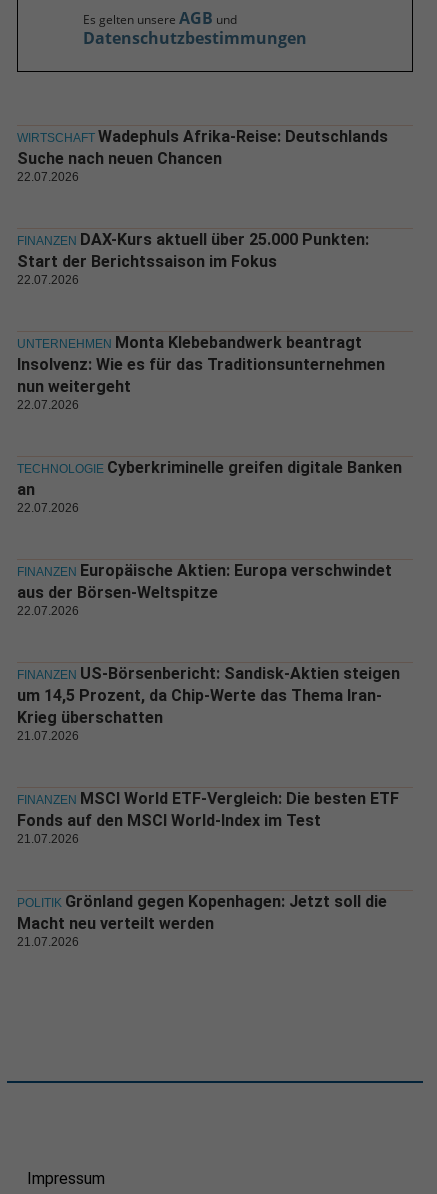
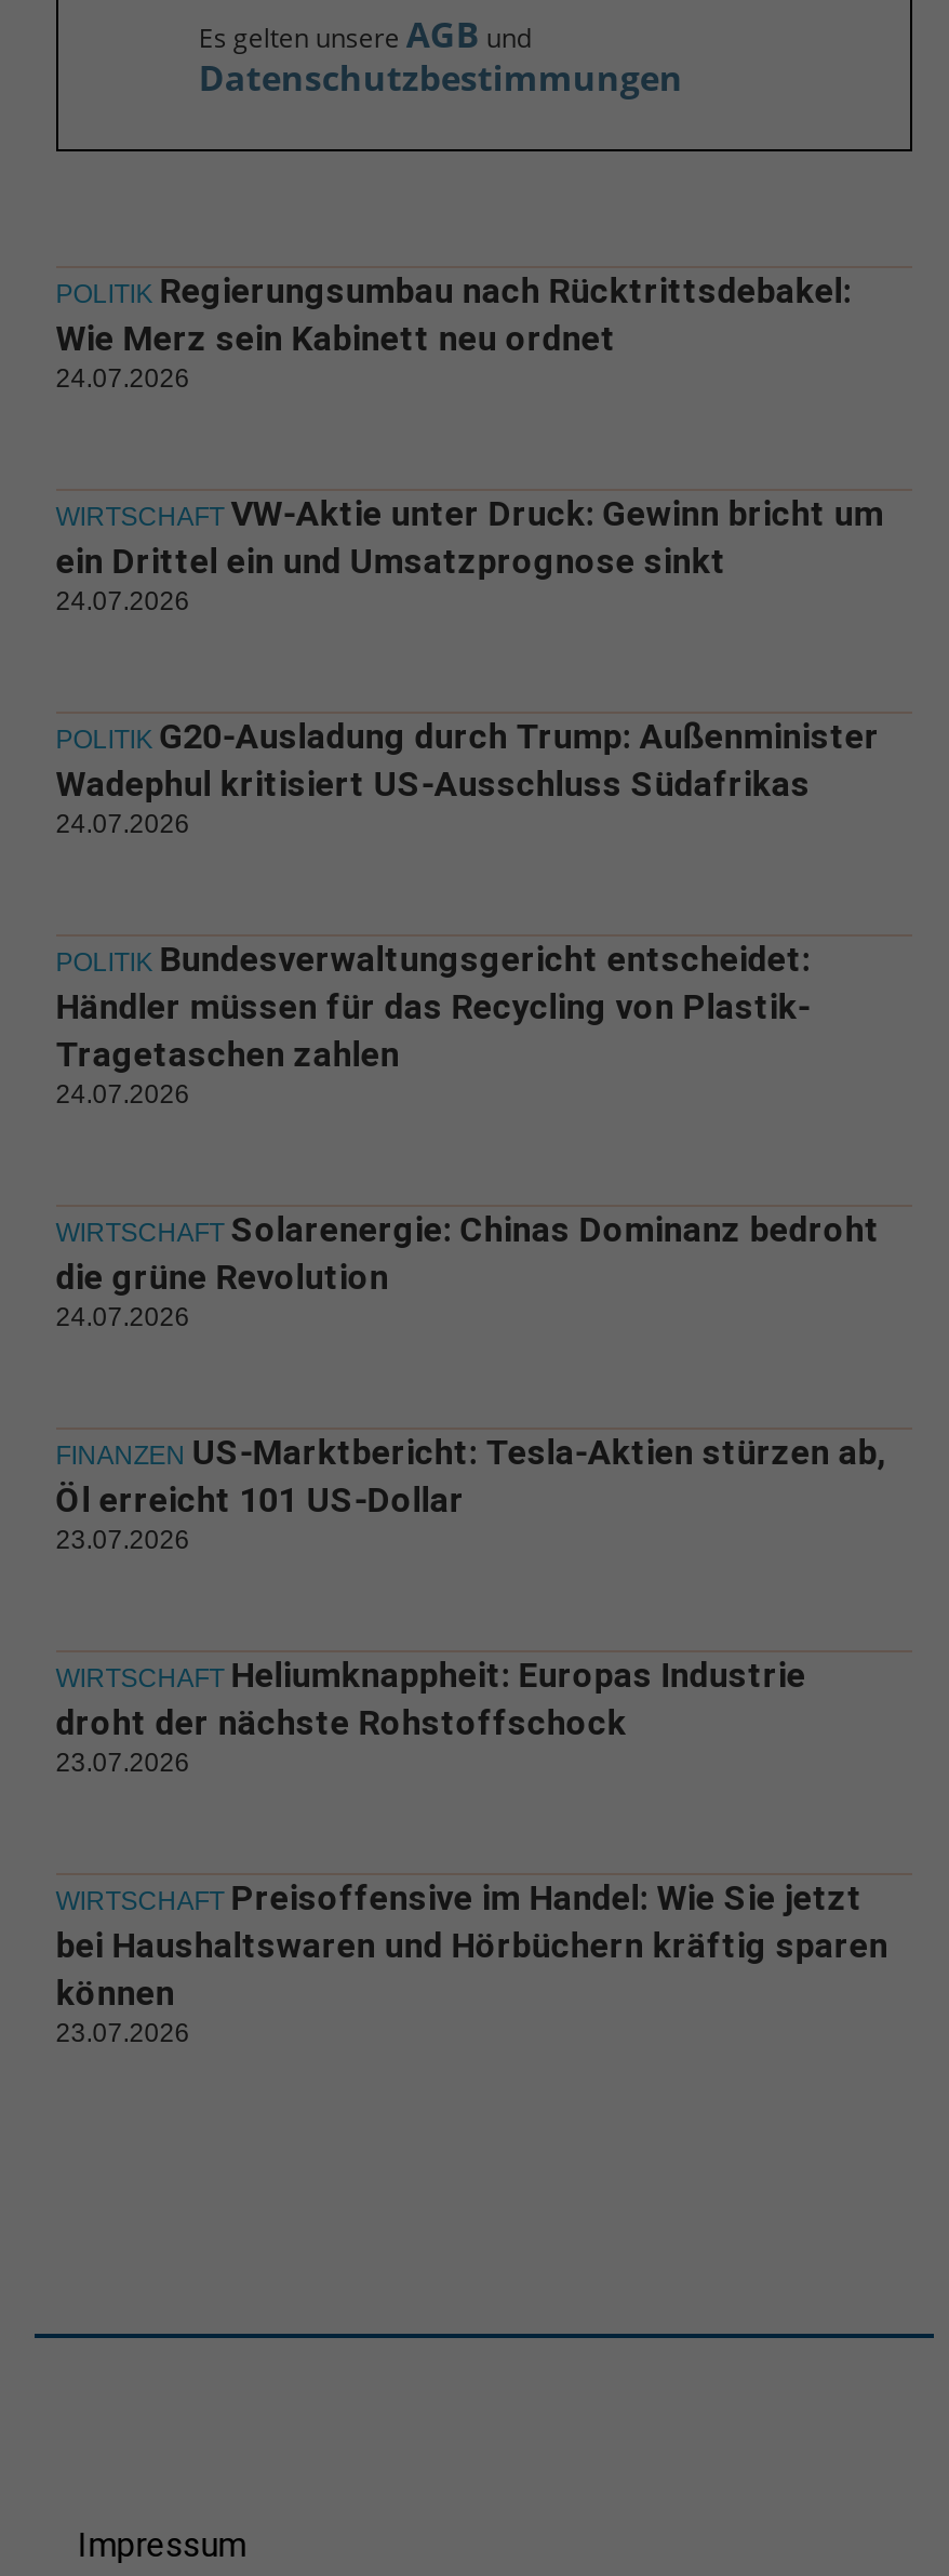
- WIRTSCHAFT Wadephuls Afrika-Reise: Deutschlands
- Suche nach neuen Chancen
- 22.07.2026
+ POLITIK Regierungsumbau nach Rücktrittsdebakel:
+ Wie Merz sein Kabinett neu ordnet
+ 24.07.2026

- FINANZEN DAX-Kurs aktuell über 25.000 Punkten:
- Start der Berichtssaison im Fokus
- 22.07.2026
+ WIRTSCHAFT VW-Aktie unter Druck: Gewinn bricht um
+ ein Drittel ein und Umsatzprognose sinkt
+ 24.07.2026

- UNTERNEHMEN Monta Klebebandwerk beantragt
- Insolvenz: Wie es für das Traditionsunternehmen
- nun weitergeht
- 22.07.2026
+ POLITIK G20-Ausladung durch Trump: Außenminister
+ Wadephul kritisiert US-Ausschluss Südafrikas
+ 24.07.2026

- TECHNOLOGIE Cyberkriminelle greifen digitale Banken
- an
- 22.07.2026
+ POLITIK Bundesverwaltungsgericht entscheidet:
+ Händler müssen für das Recycling von Plastik-
+ Tragetaschen zahlen
+ 24.07.2026

- FINANZEN Europäische Aktien: Europa verschwindet
- aus der Börsen-Weltspitze
- 22.07.2026
+ WIRTSCHAFT Solarenergie: Chinas Dominanz bedroht
+ die grüne Revolution
+ 24.07.2026

- FINANZEN US-Börsenbericht: Sandisk-Aktien steigen
- um 14,5 Prozent, da Chip-Werte das Thema Iran-
- Krieg überschatten
- 21.07.2026
+ FINANZEN US-Marktbericht: Tesla-Aktien stürzen ab,
+ Öl erreicht 101 US-Dollar
+ 23.07.2026

- FINANZEN MSCI World ETF-Vergleich: Die besten ETF
- Fonds auf den MSCI World-Index im Test
- 21.07.2026
+ WIRTSCHAFT Heliumknappheit: Europas Industrie
+ droht der nächste Rohstoffschock
+ 23.07.2026

- POLITIK Grönland gegen Kopenhagen: Jetzt soll die
- Macht neu verteilt werden
- 21.07.2026
+ WIRTSCHAFT Preisoffensive im Handel: Wie Sie jetzt
+ bei Haushaltswaren und Hörbüchern kräftig sparen
+ können
+ 23.07.2026
